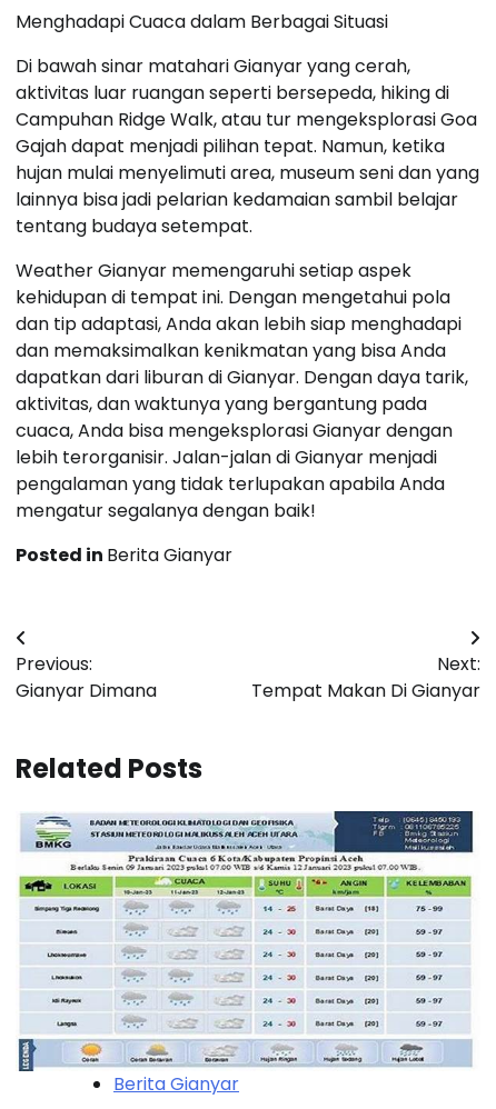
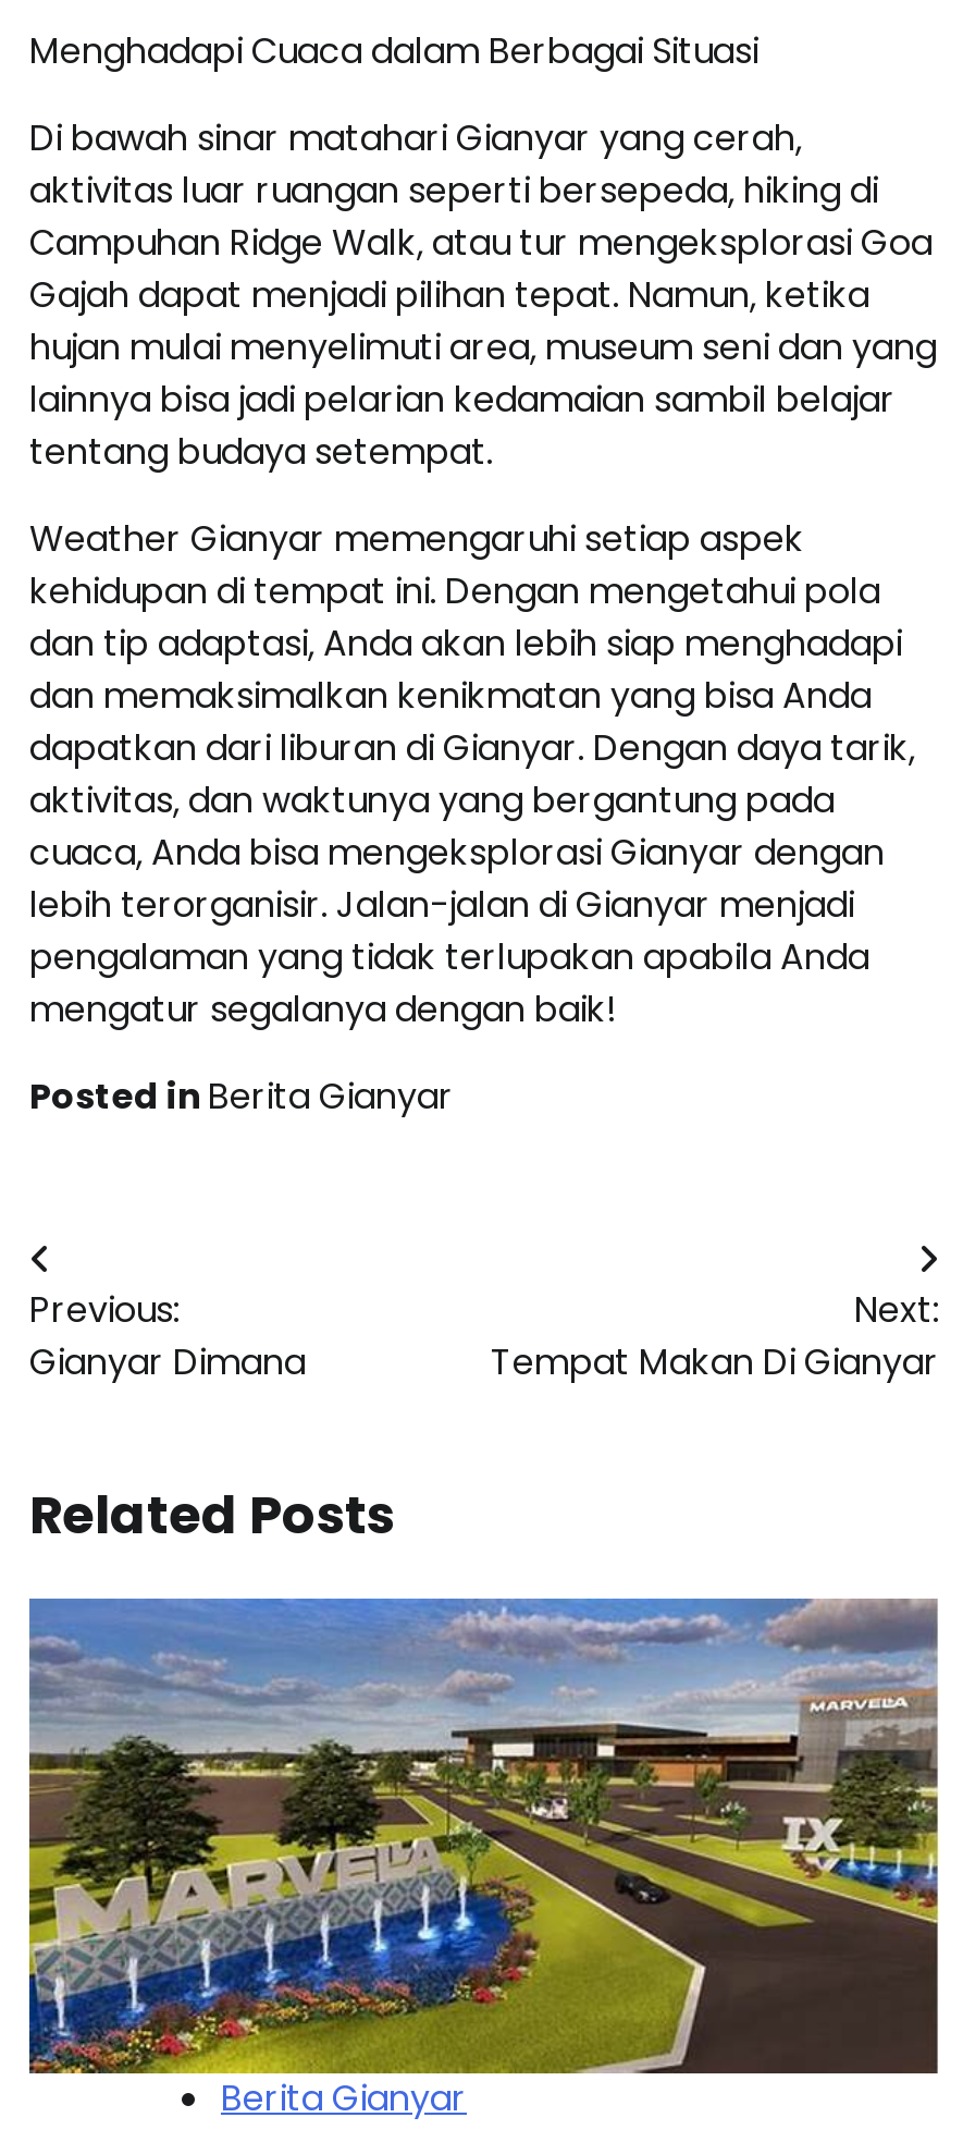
- [image]
+ [image]
